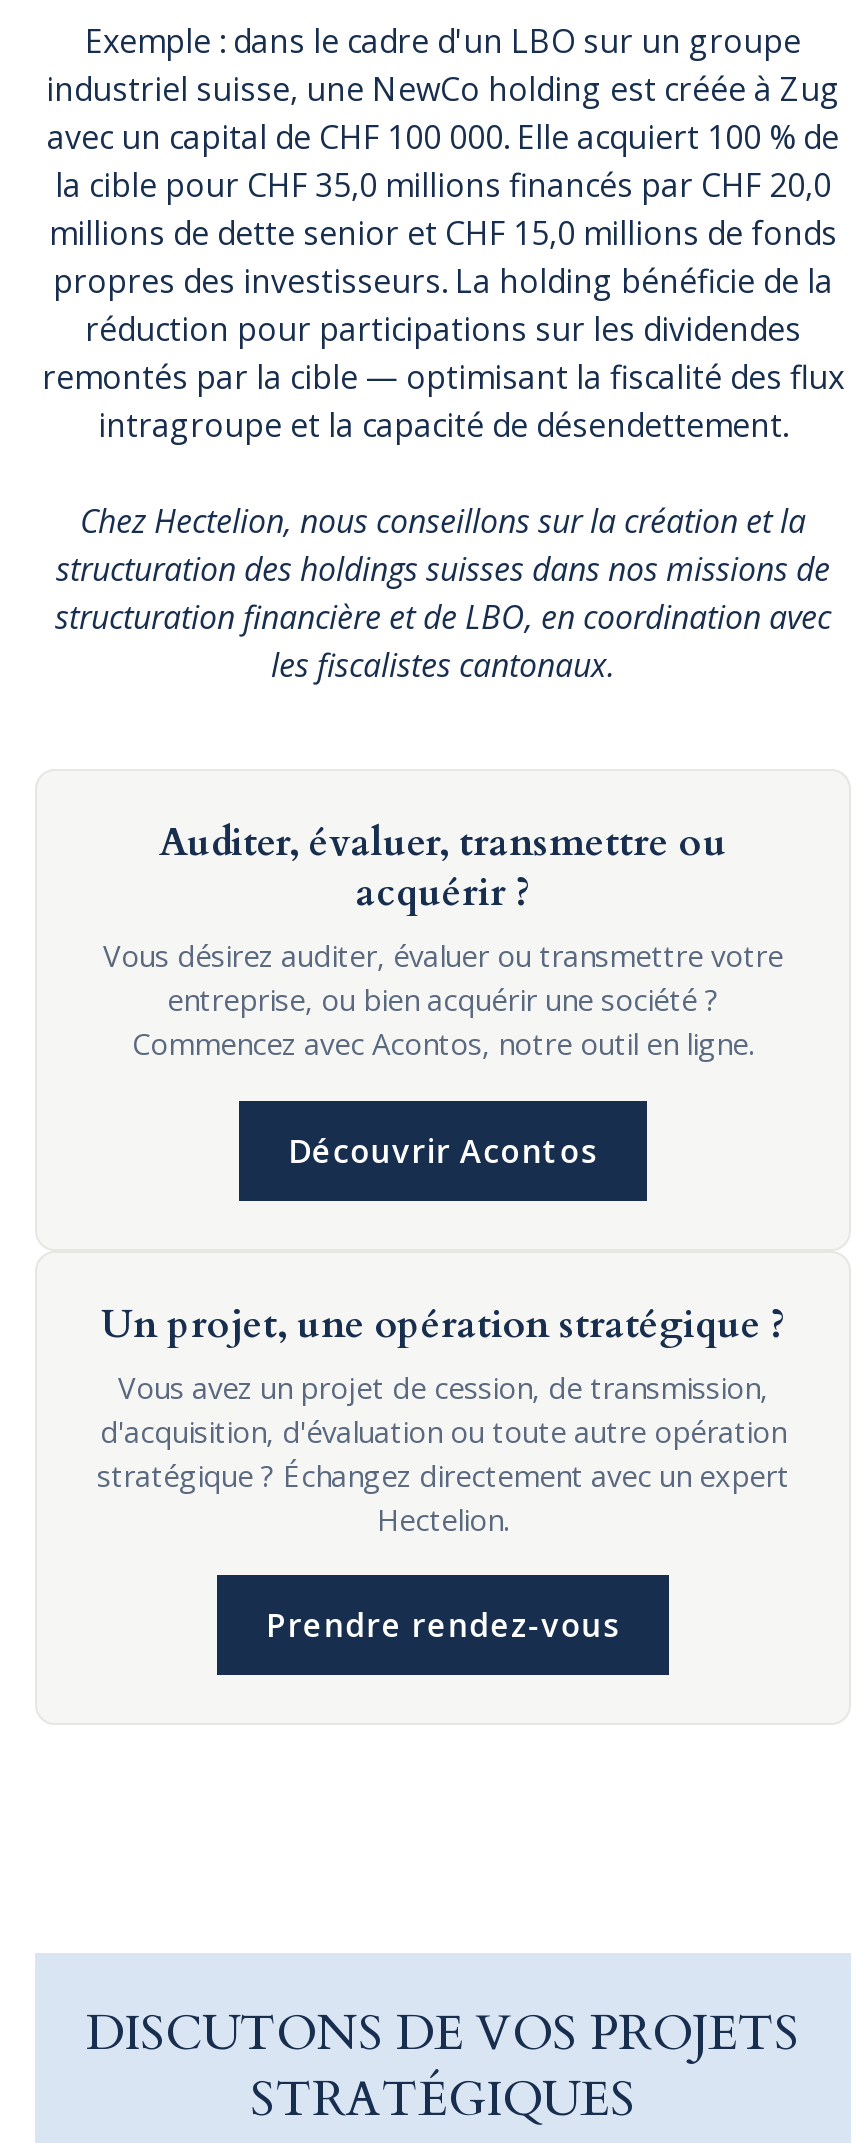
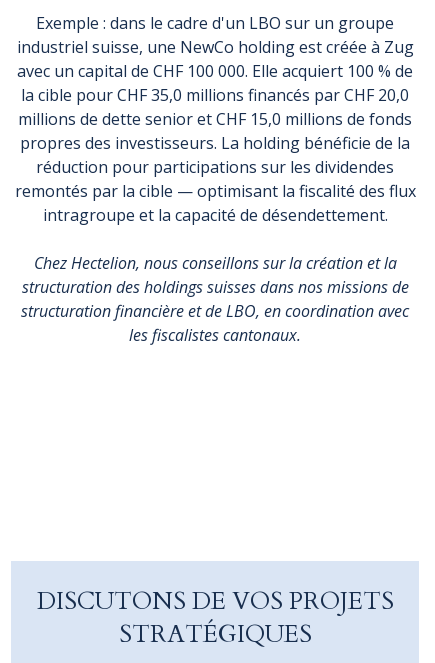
- Auditer, évaluer, transmettre ou
- acquérir ?
- Vous désirez auditer, évaluer ou transmettre votre
- entreprise, ou bien acquérir une société ?
- Commencez avec Acontos, notre outil en ligne.
- Découvrir Acontos
- Un projet, une opération stratégique ?
- Vous avez un projet de cession, de transmission,
- d'acquisition, d'évaluation ou toute autre opération
- stratégique ? Échangez directement avec un expert
- Hectelion.
- Prendre rendez-vous
